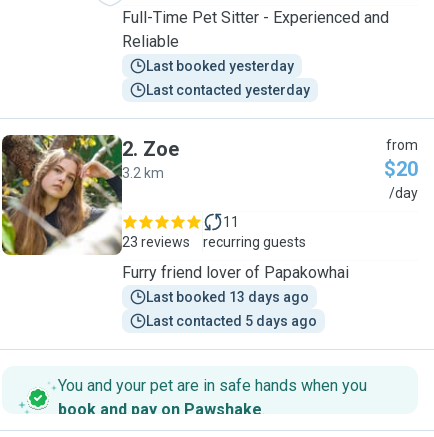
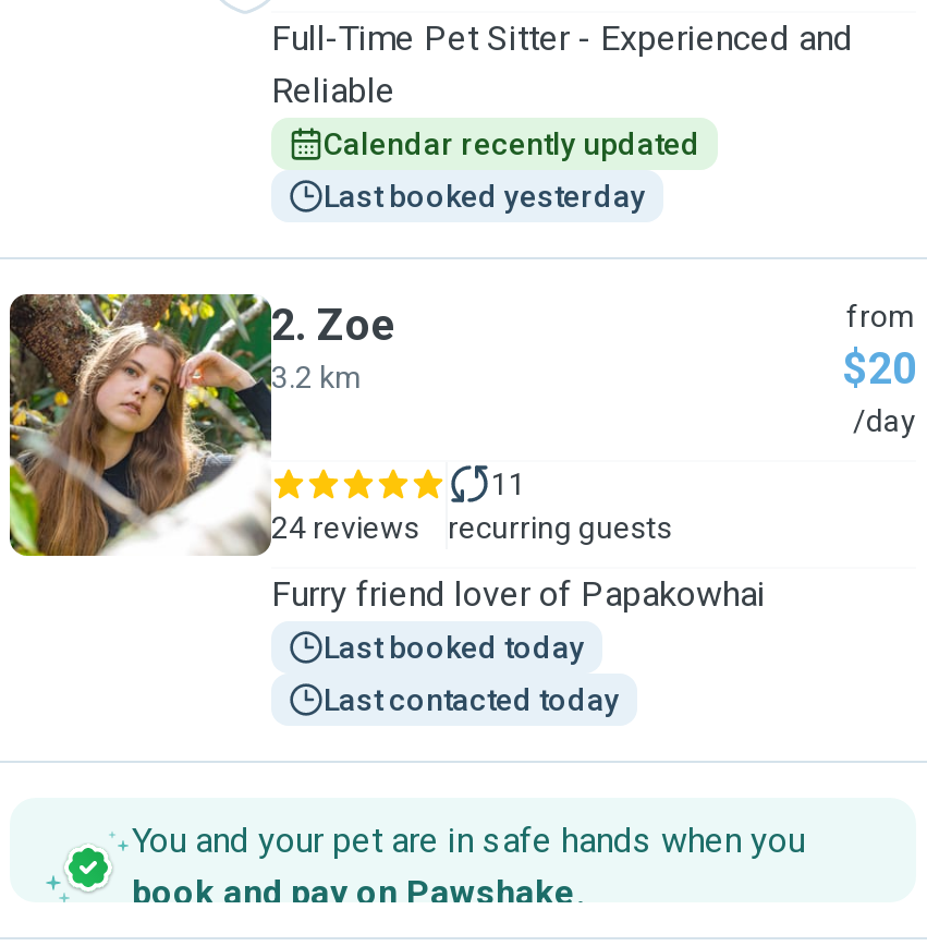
+ Calendar recently updated

moved down: Last booked yesterday

- Last contacted yesterday

- 23 reviews recurring guests
+ 24 reviews recurring guests

- Last booked 13 days ago
+ Last booked today

- Last contacted 5 days ago
+ Last contacted today
